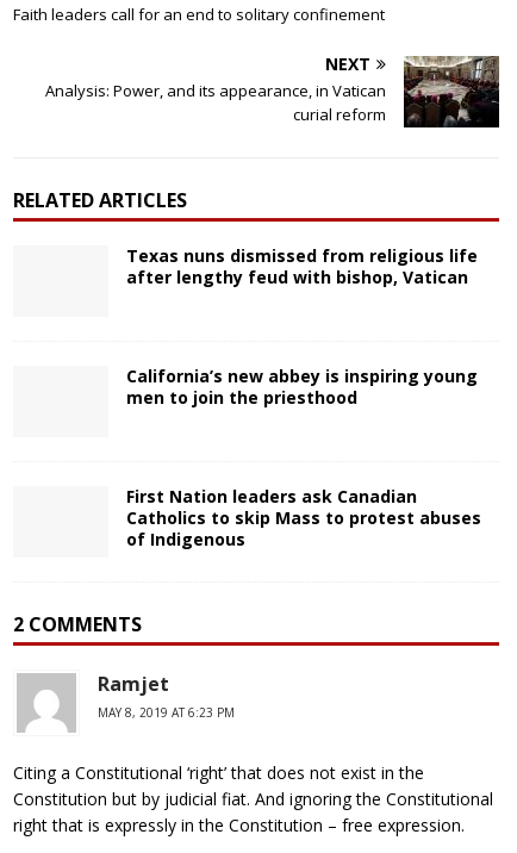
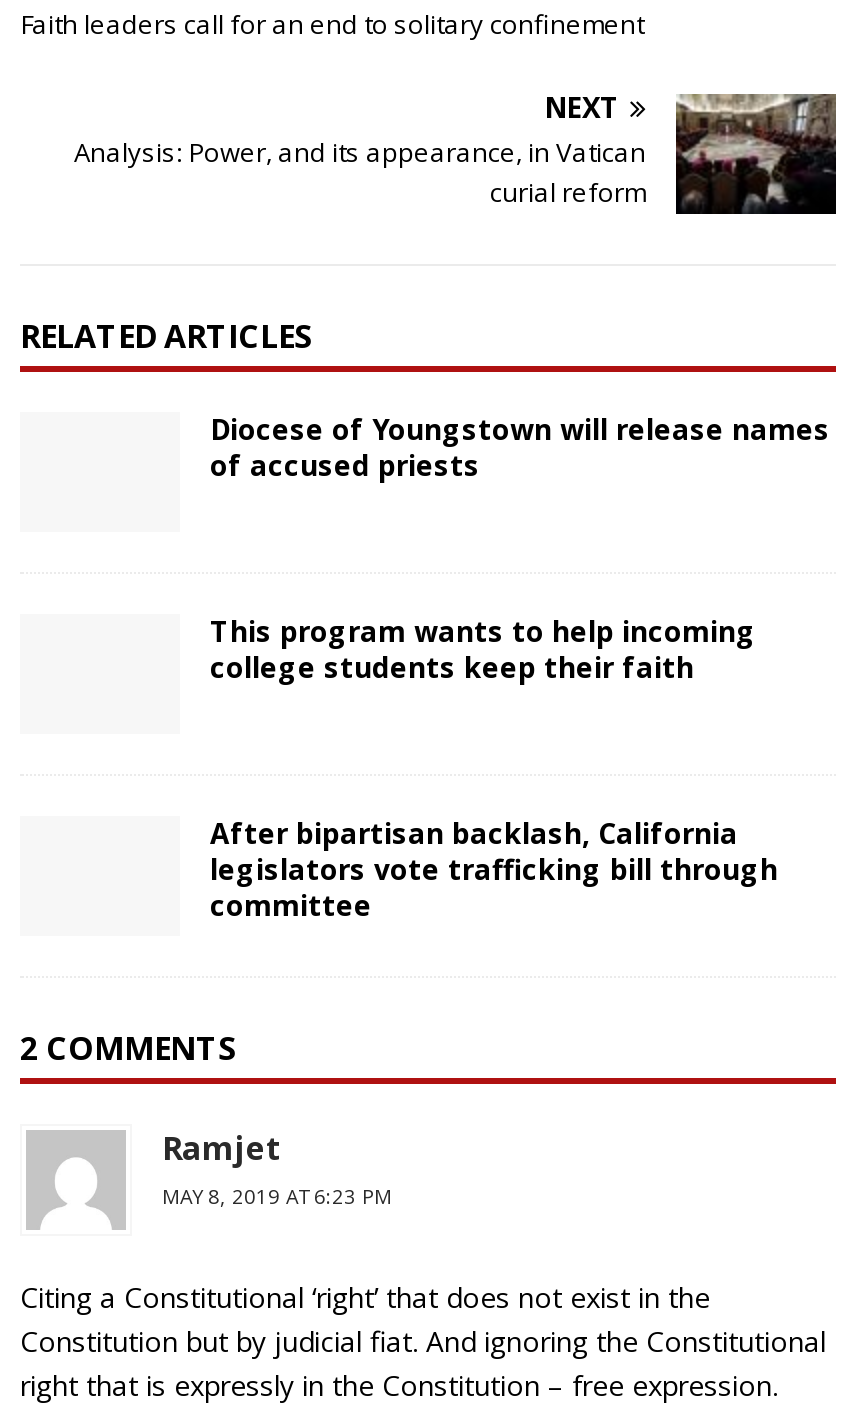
- Texas nuns dismissed from religious life
- after lengthy feud with bishop, Vatican
+ Diocese of Youngstown will release names
+ of accused priests

- California’s new abbey is inspiring young
- men to join the priesthood
+ This program wants to help incoming
+ college students keep their faith

- First Nation leaders ask Canadian
- Catholics to skip Mass to protest abuses
- of Indigenous
+ After bipartisan backlash, California
+ legislators vote trafficking bill through
+ committee
